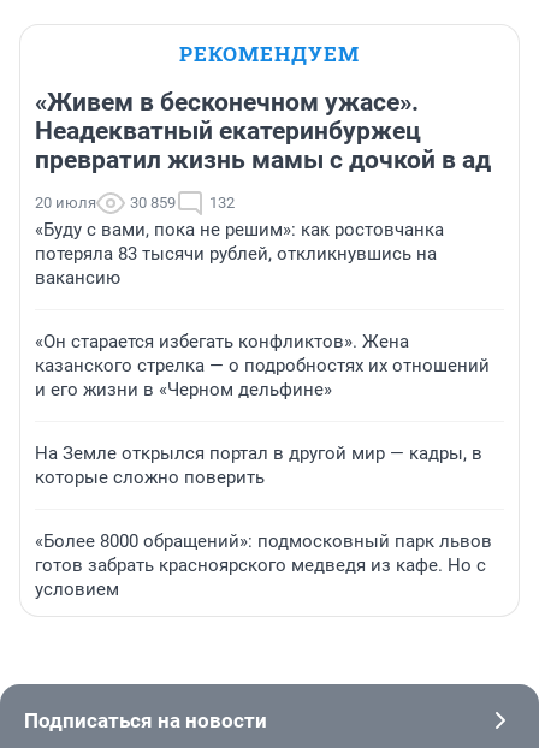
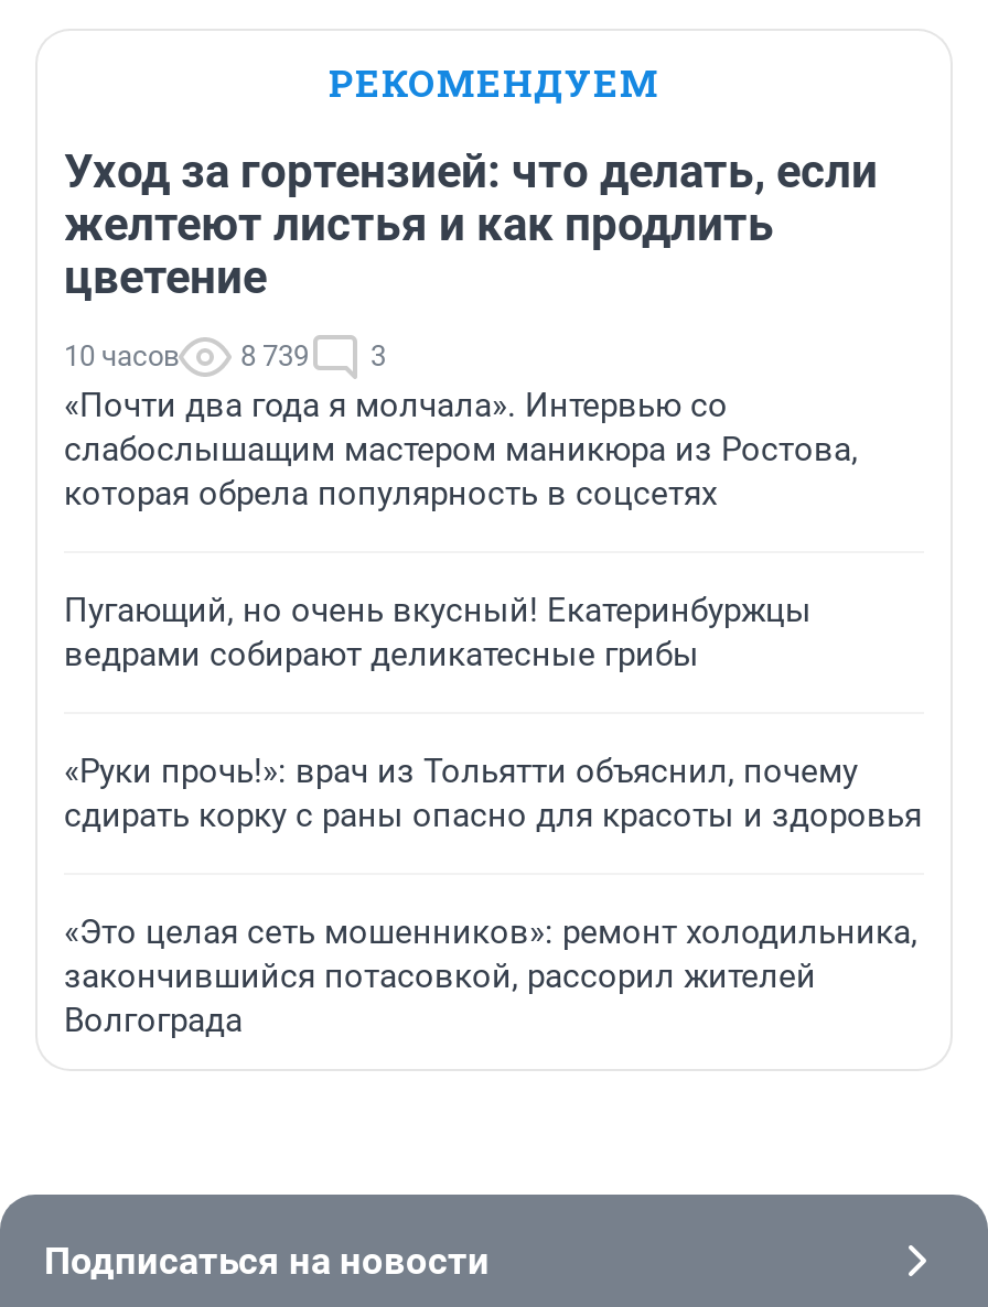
- «Живем в бесконечном ужасе».
- Неадекватный екатеринбуржец
- превратил жизнь мамы с дочкой в ад
+ Уход за гортензией: что делать, если
+ желтеют листья и как продлить
+ цветение

- 20 июля
- 30 859
- 132
- «Буду с вами, пока не решим»: как ростовчанка
- потеряла 83 тысячи рублей, откликнувшись на
- вакансию
+ 10 часов
+ 8 739
+ 3
+ «Почти два года я молчала». Интервью со
+ слабослышащим мастером маникюра из Ростова,
+ которая обрела популярность в соцсетях

- «Он старается избегать конфликтов». Жена
- казанского стрелка — о подробностях их отношений
- и его жизни в «Черном дельфине»
+ Пугающий, но очень вкусный! Екатеринбуржцы
+ ведрами собирают деликатесные грибы

- На Земле открылся портал в другой мир — кадры, в
- которые сложно поверить
+ «Руки прочь!»: врач из Тольятти объяснил, почему
+ сдирать корку с раны опасно для красоты и здоровья

- «Более 8000 обращений»: подмосковный парк львов
- готов забрать красноярского медведя из кафе. Но с
- условием
+ «Это целая сеть мошенников»: ремонт холодильника,
+ закончившийся потасовкой, рассорил жителей
+ Волгограда
